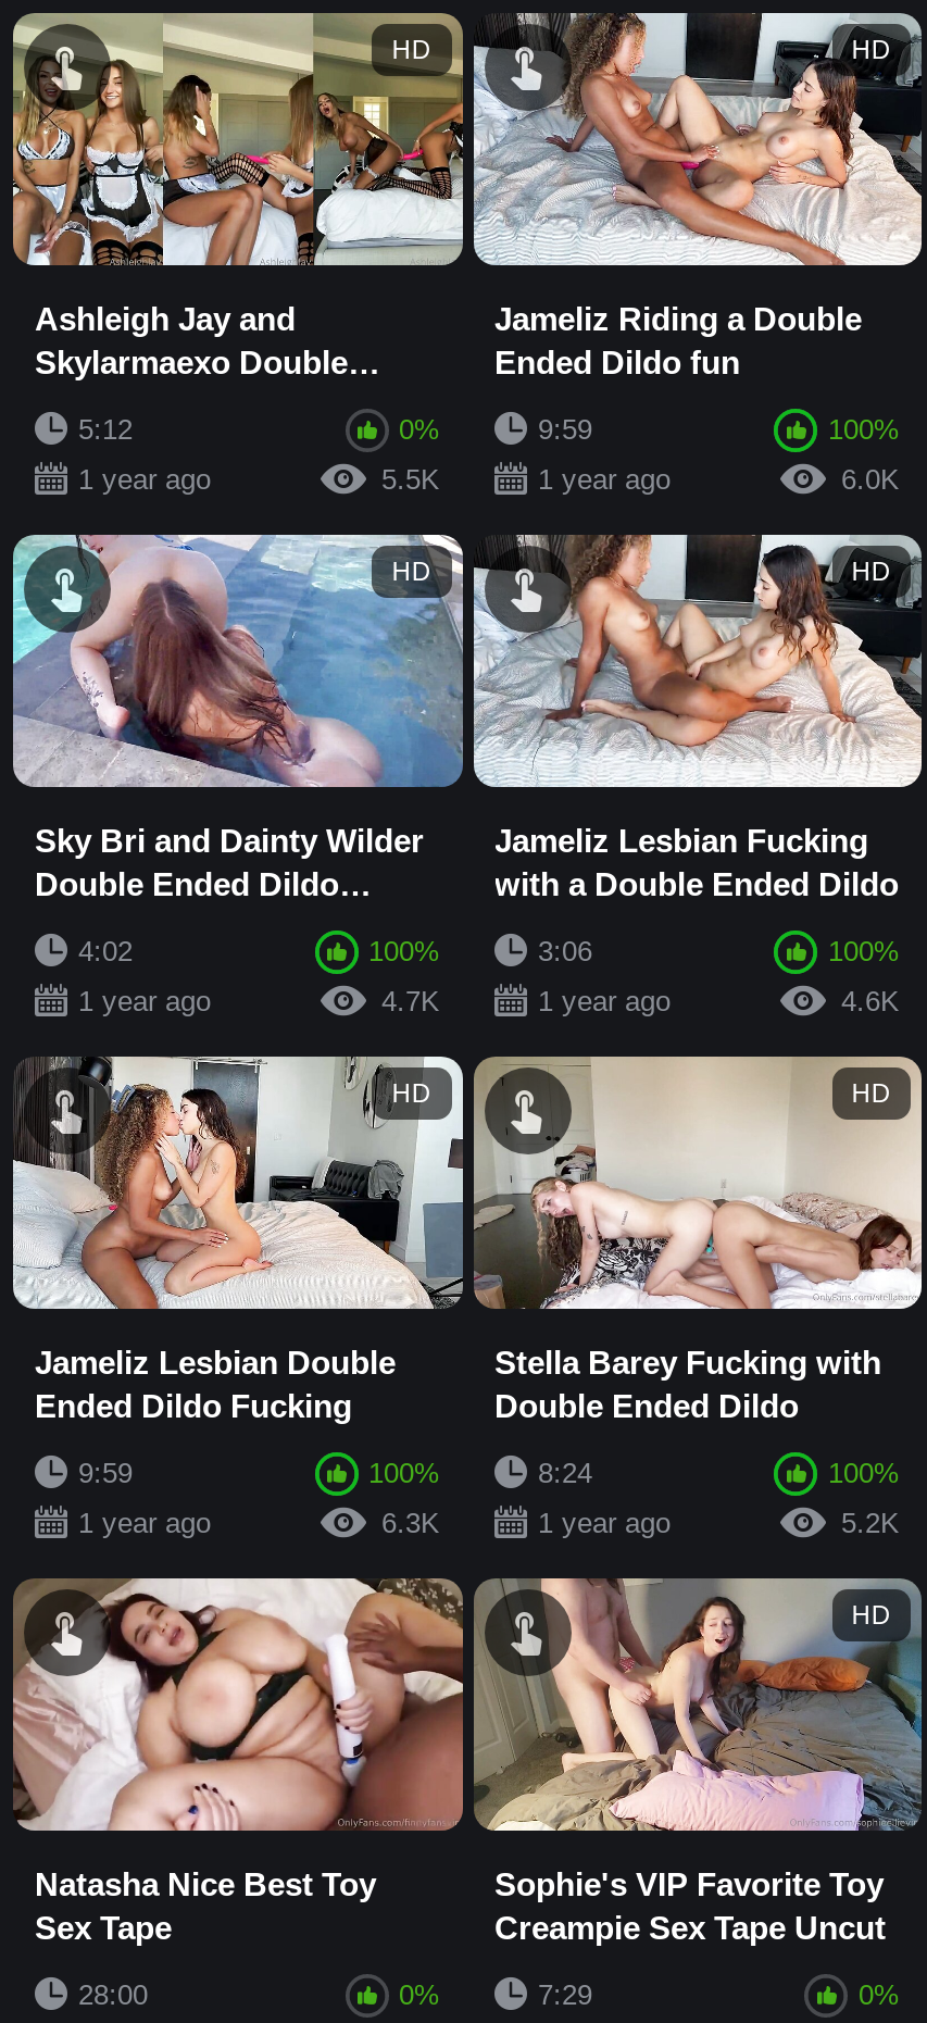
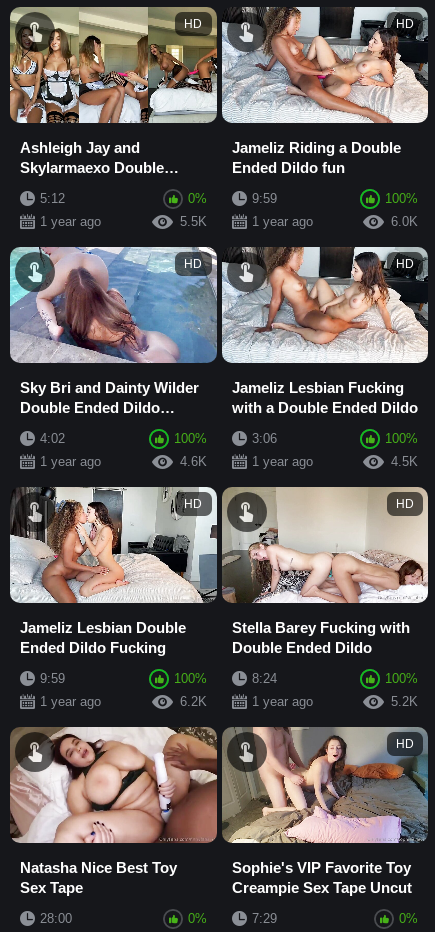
- 4.7K
+ 4.6K

- 4.6K
+ 4.5K

- 6.3K
+ 6.2K
